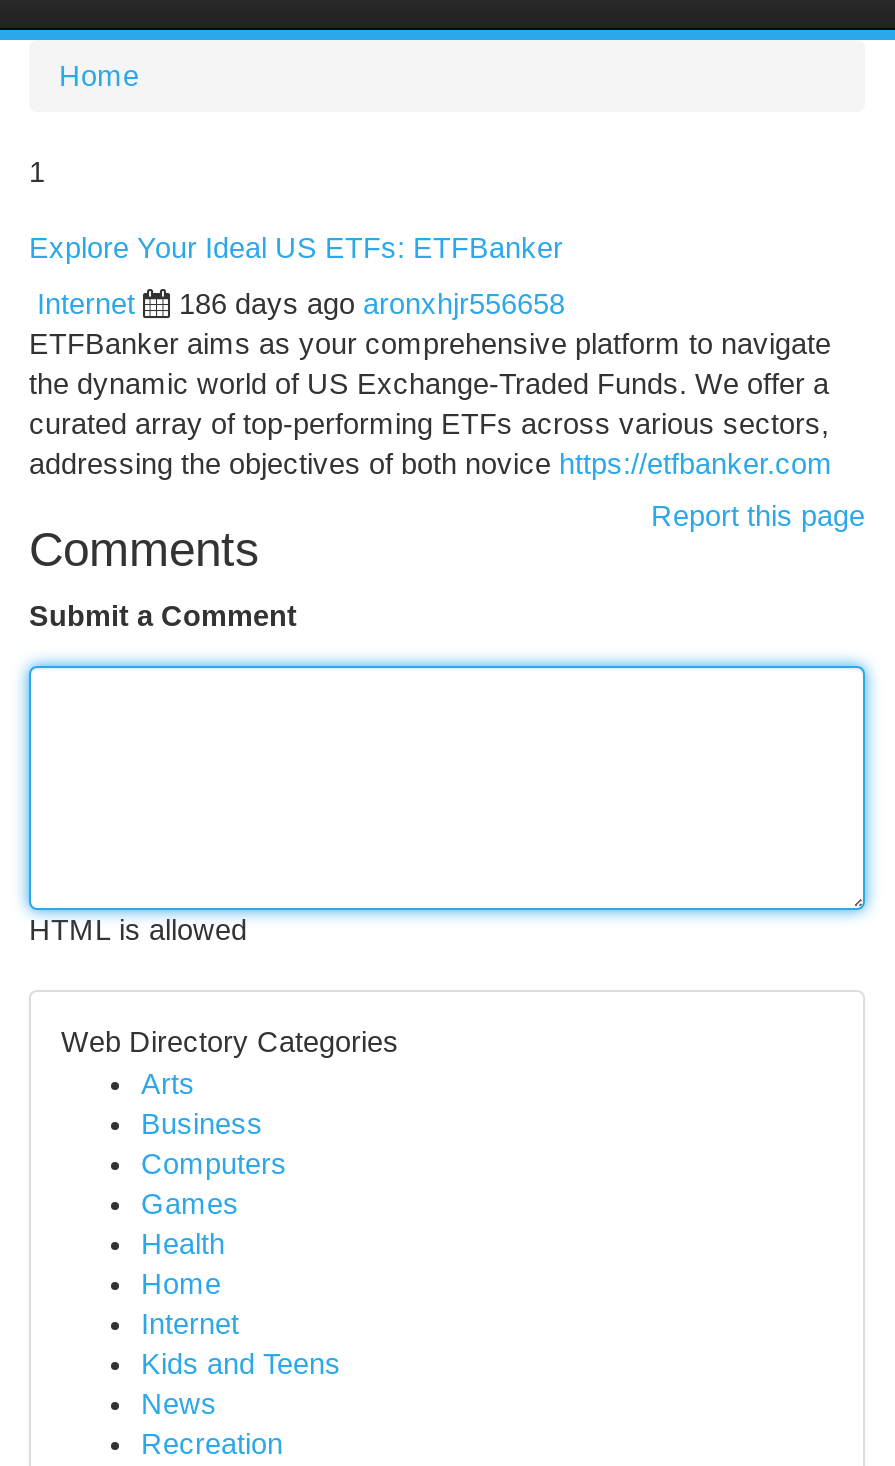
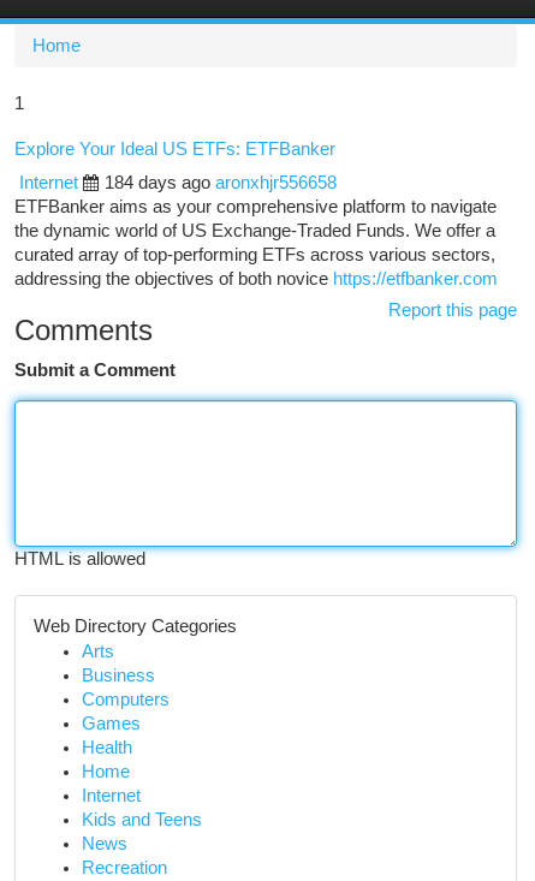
- 186 days ago aronxhjr556658
+ 184 days ago aronxhjr556658
